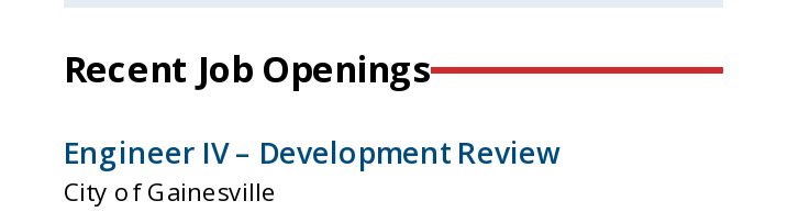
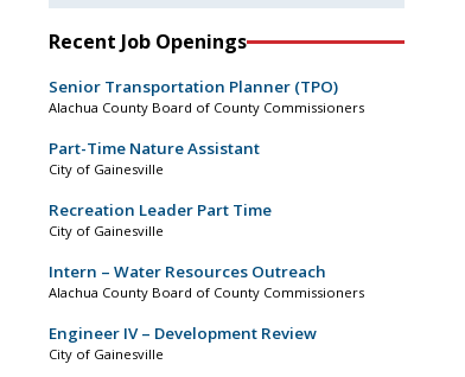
+ Senior Transportation Planner (TPO)
+ Alachua County Board of County Commissioners
+ Part-Time Nature Assistant
+ City of Gainesville
+ Recreation Leader Part Time
+ City of Gainesville
+ Intern – Water Resources Outreach
+ Alachua County Board of County Commissioners
